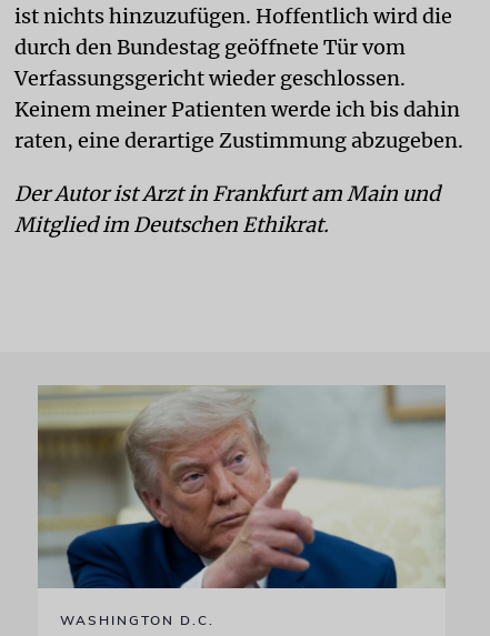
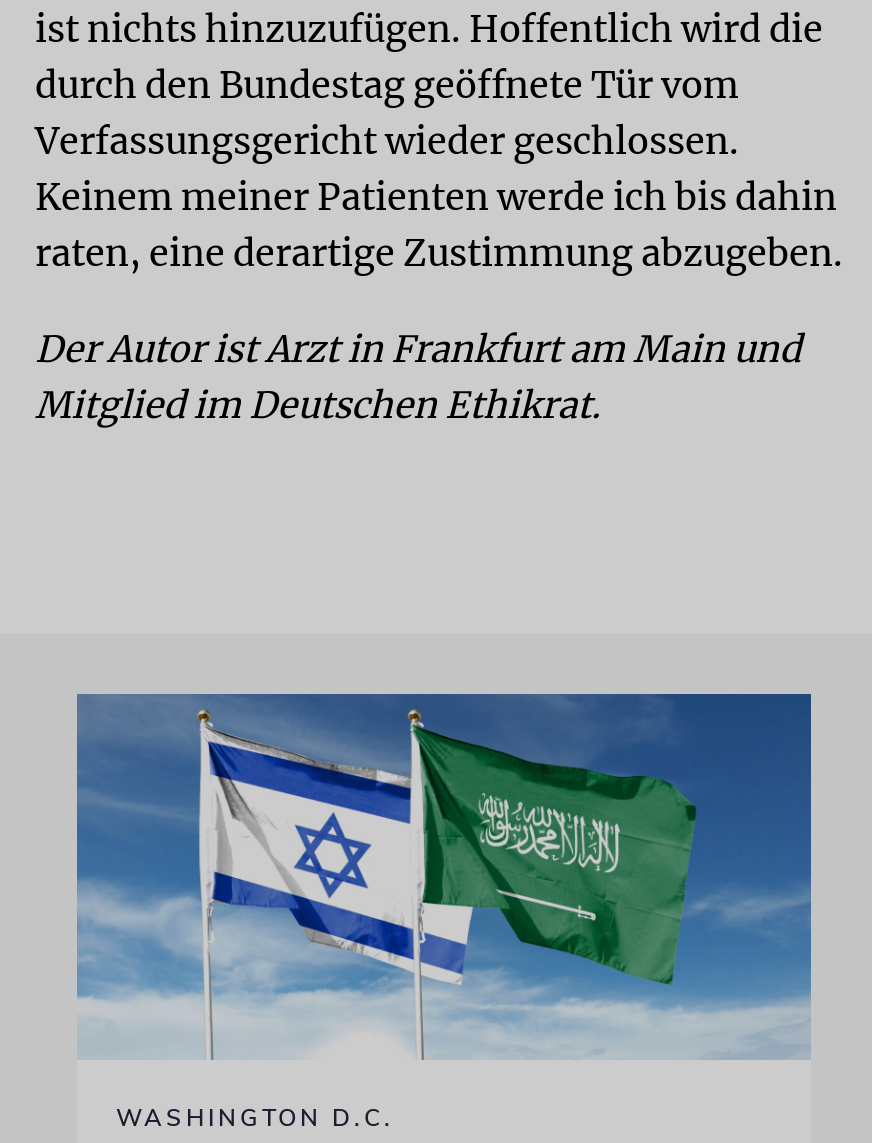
- [image]
+ [image]
